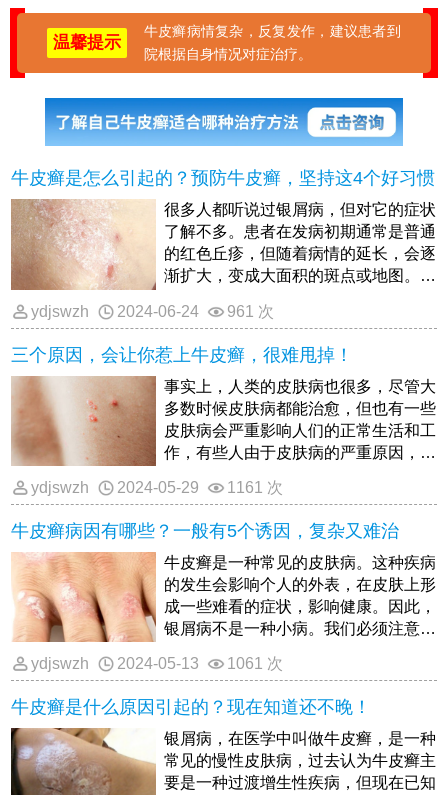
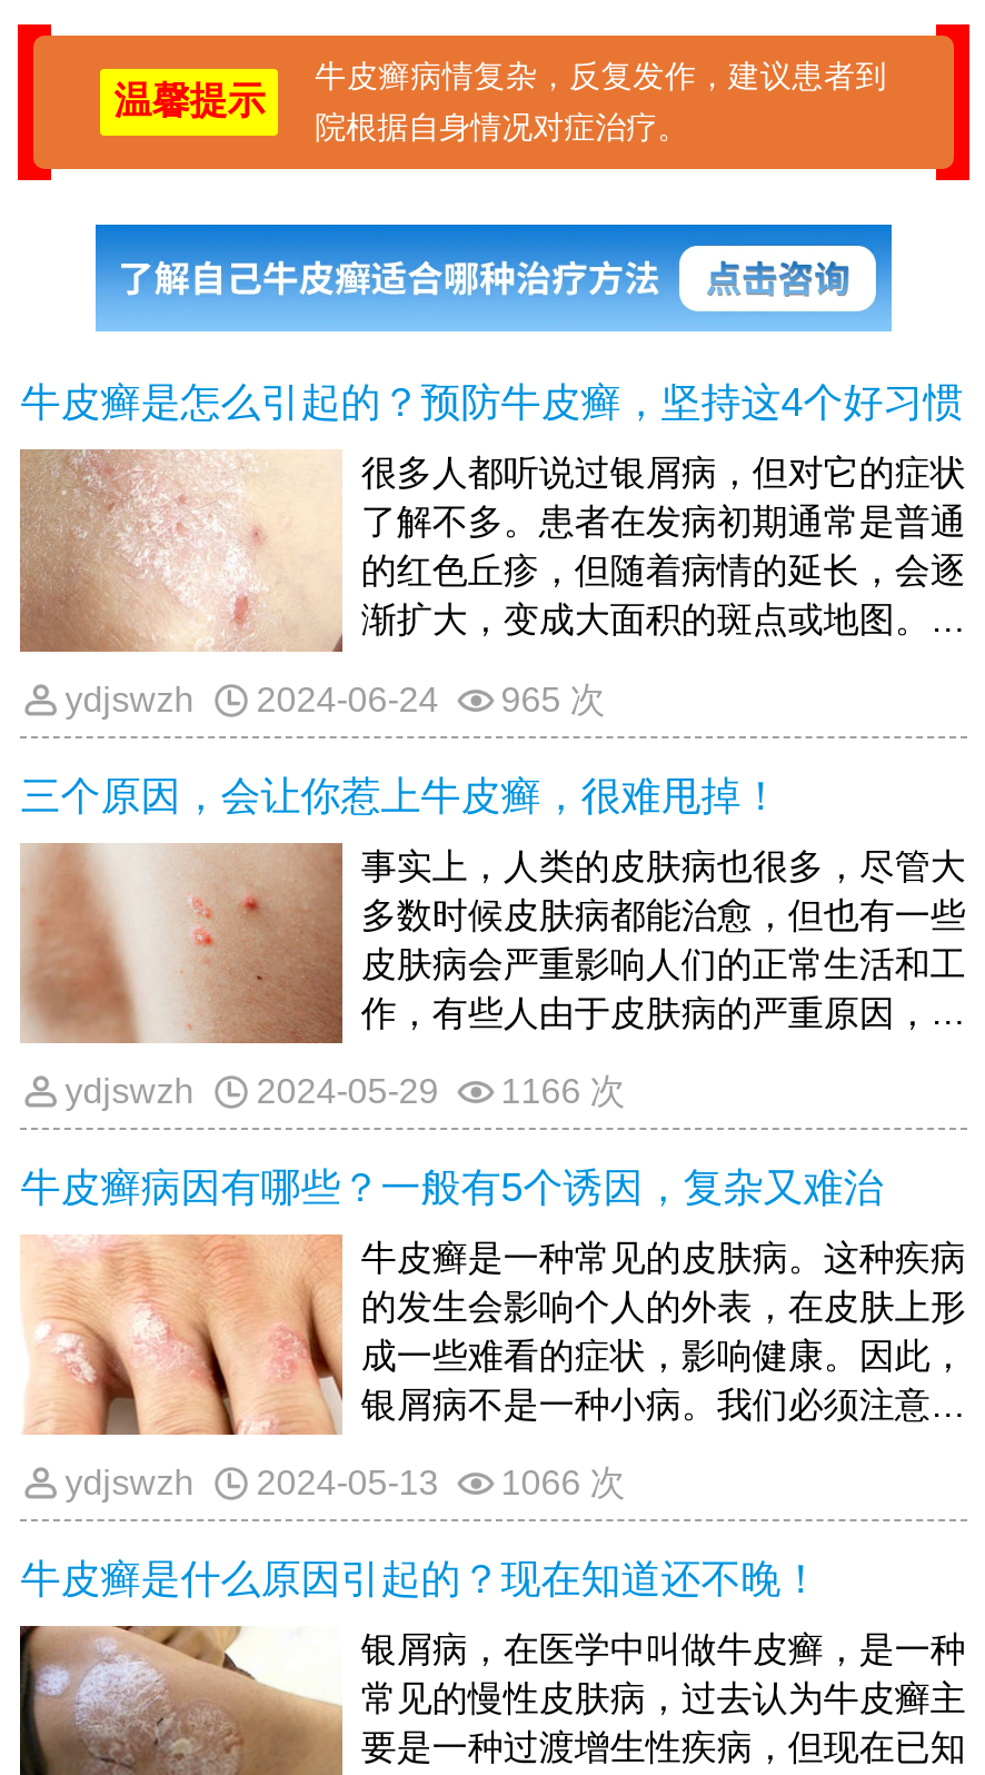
- 961 次
+ 965 次

- ydjswzh 2024-05-29 1161 次
+ ydjswzh 2024-05-29 1166 次

- ydjswzh 2024-05-13 1061 次
+ ydjswzh 2024-05-13 1066 次
